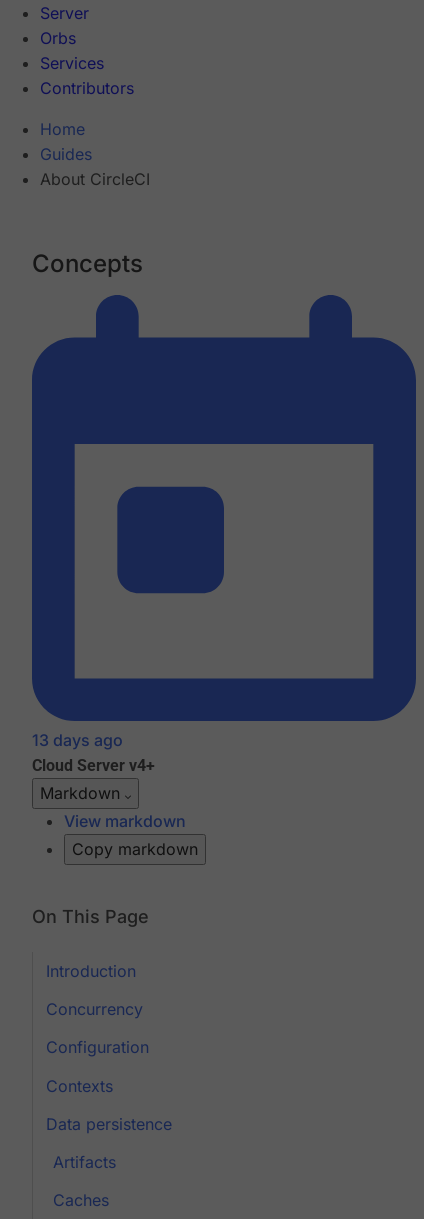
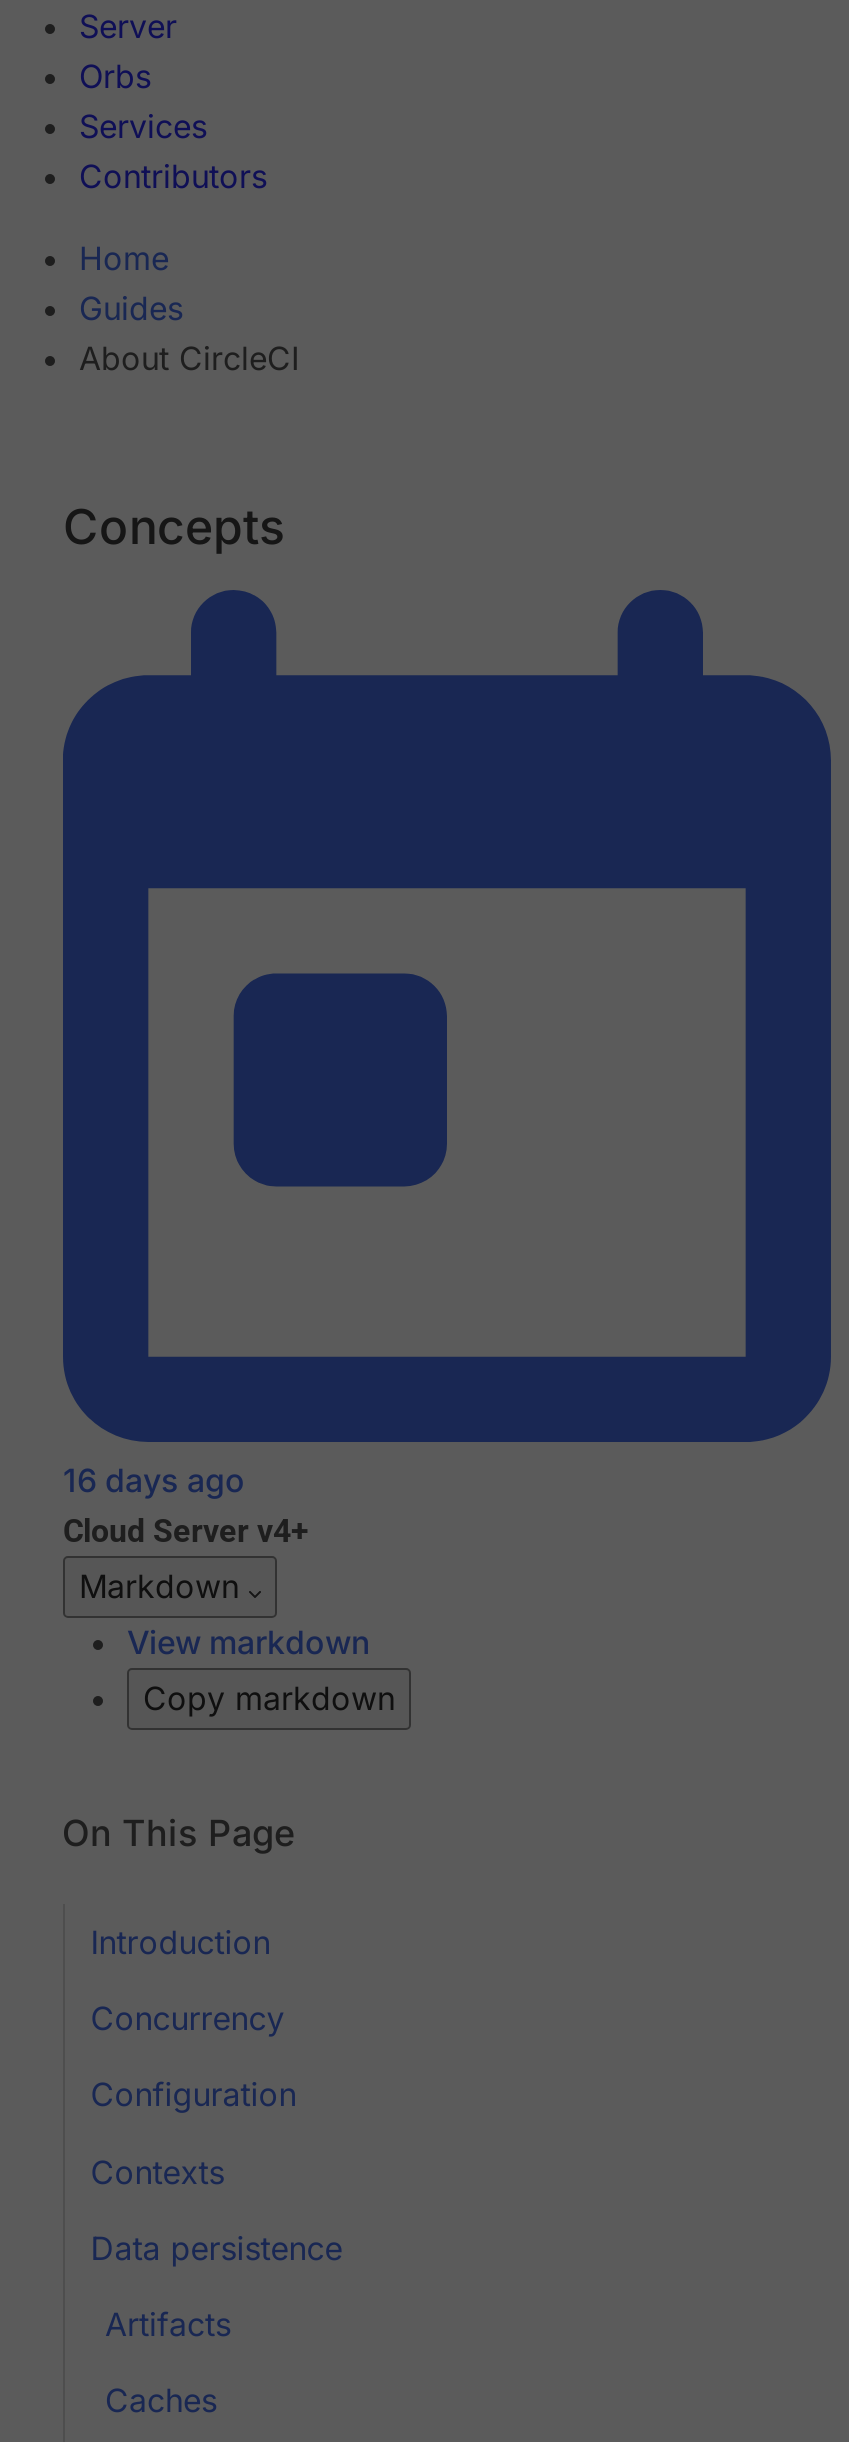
- 13 days ago
+ 16 days ago
